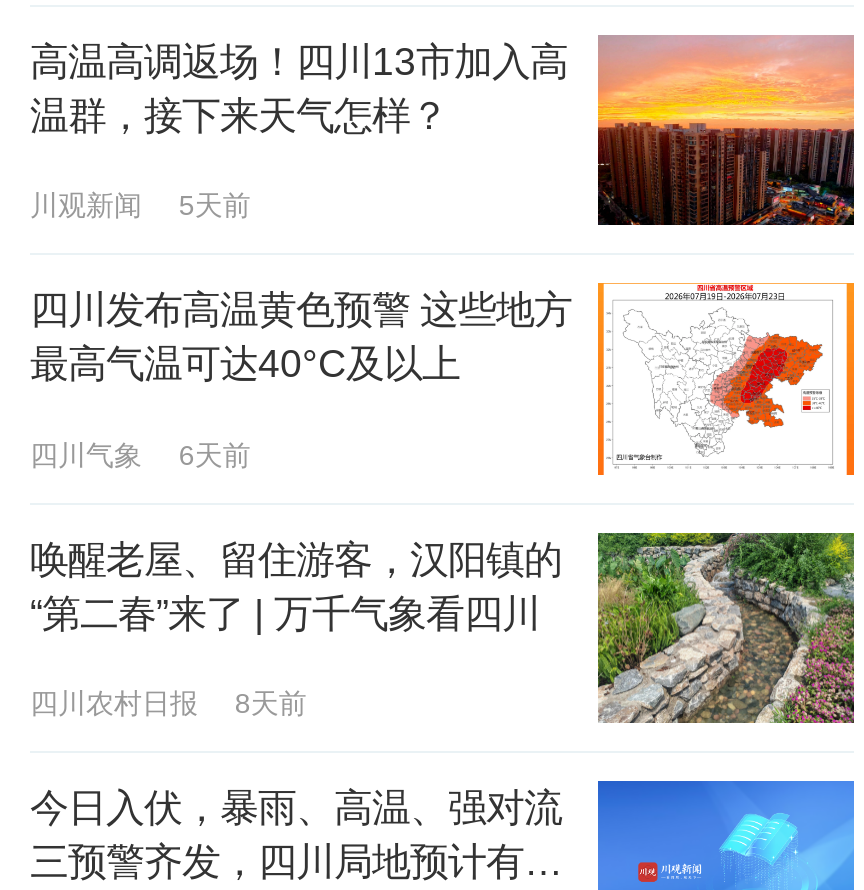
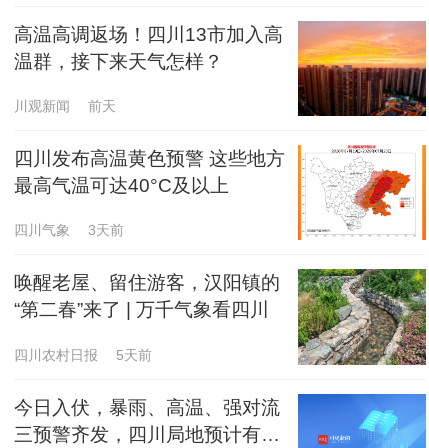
- 5天前
+ 前天

- 四川气象 6天前
+ 四川气象 3天前

- 四川农村日报 8天前
+ 四川农村日报 5天前
